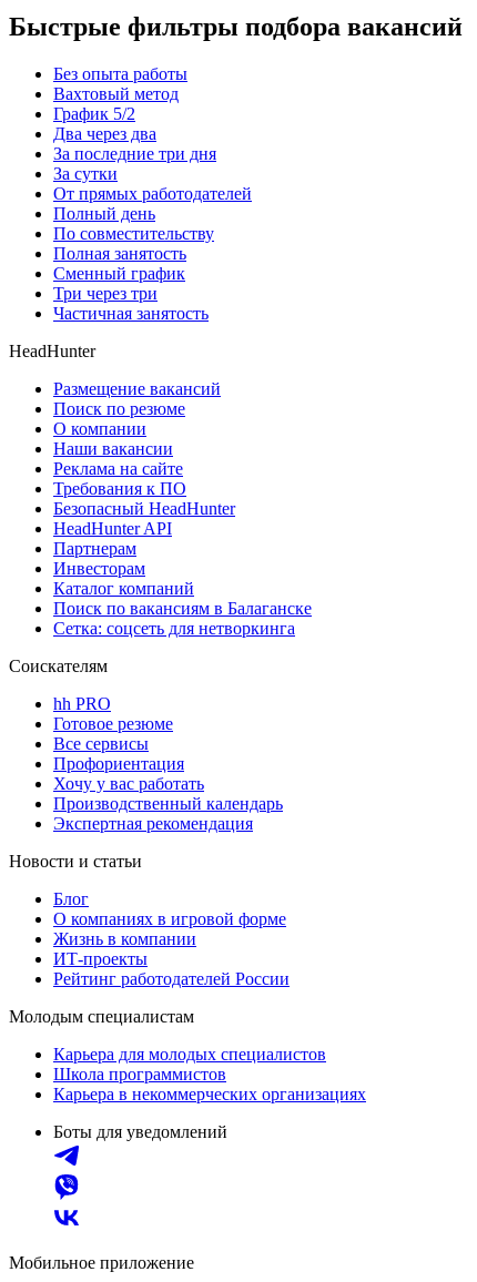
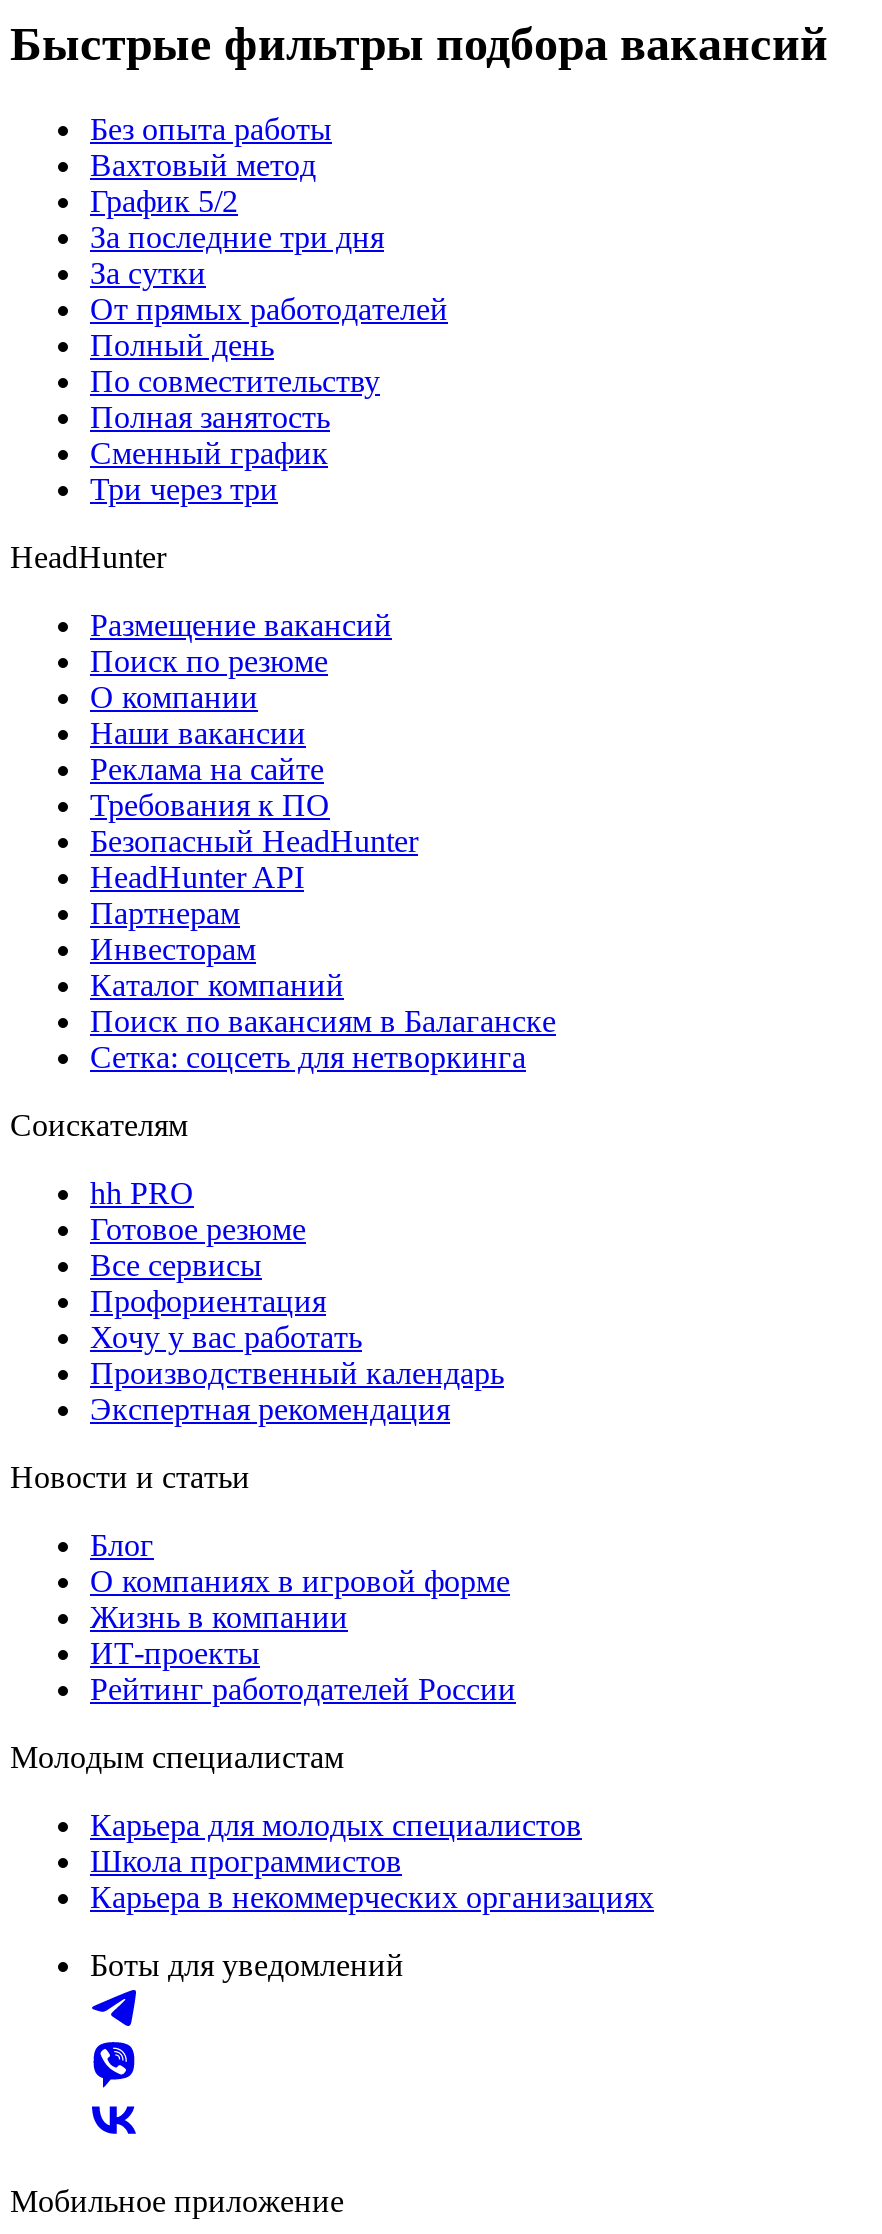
- Два через два

- Частичная занятость
